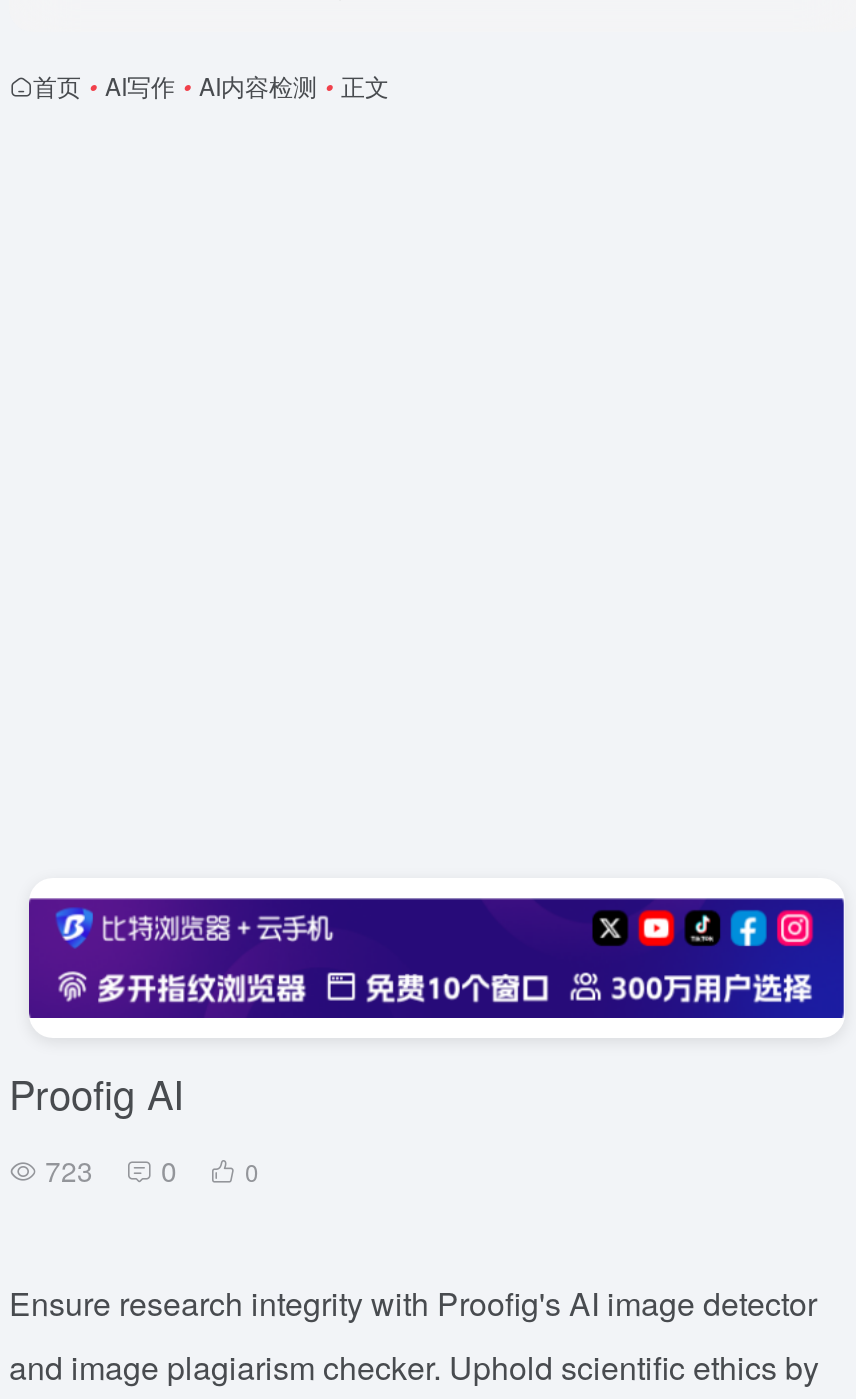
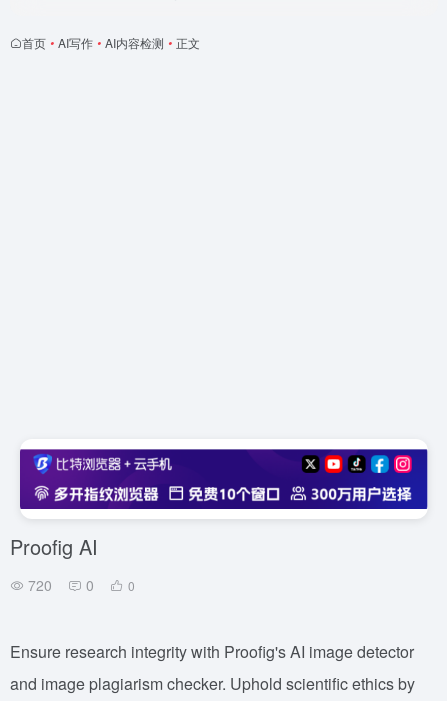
- 723 0 0
+ 720 0 0
